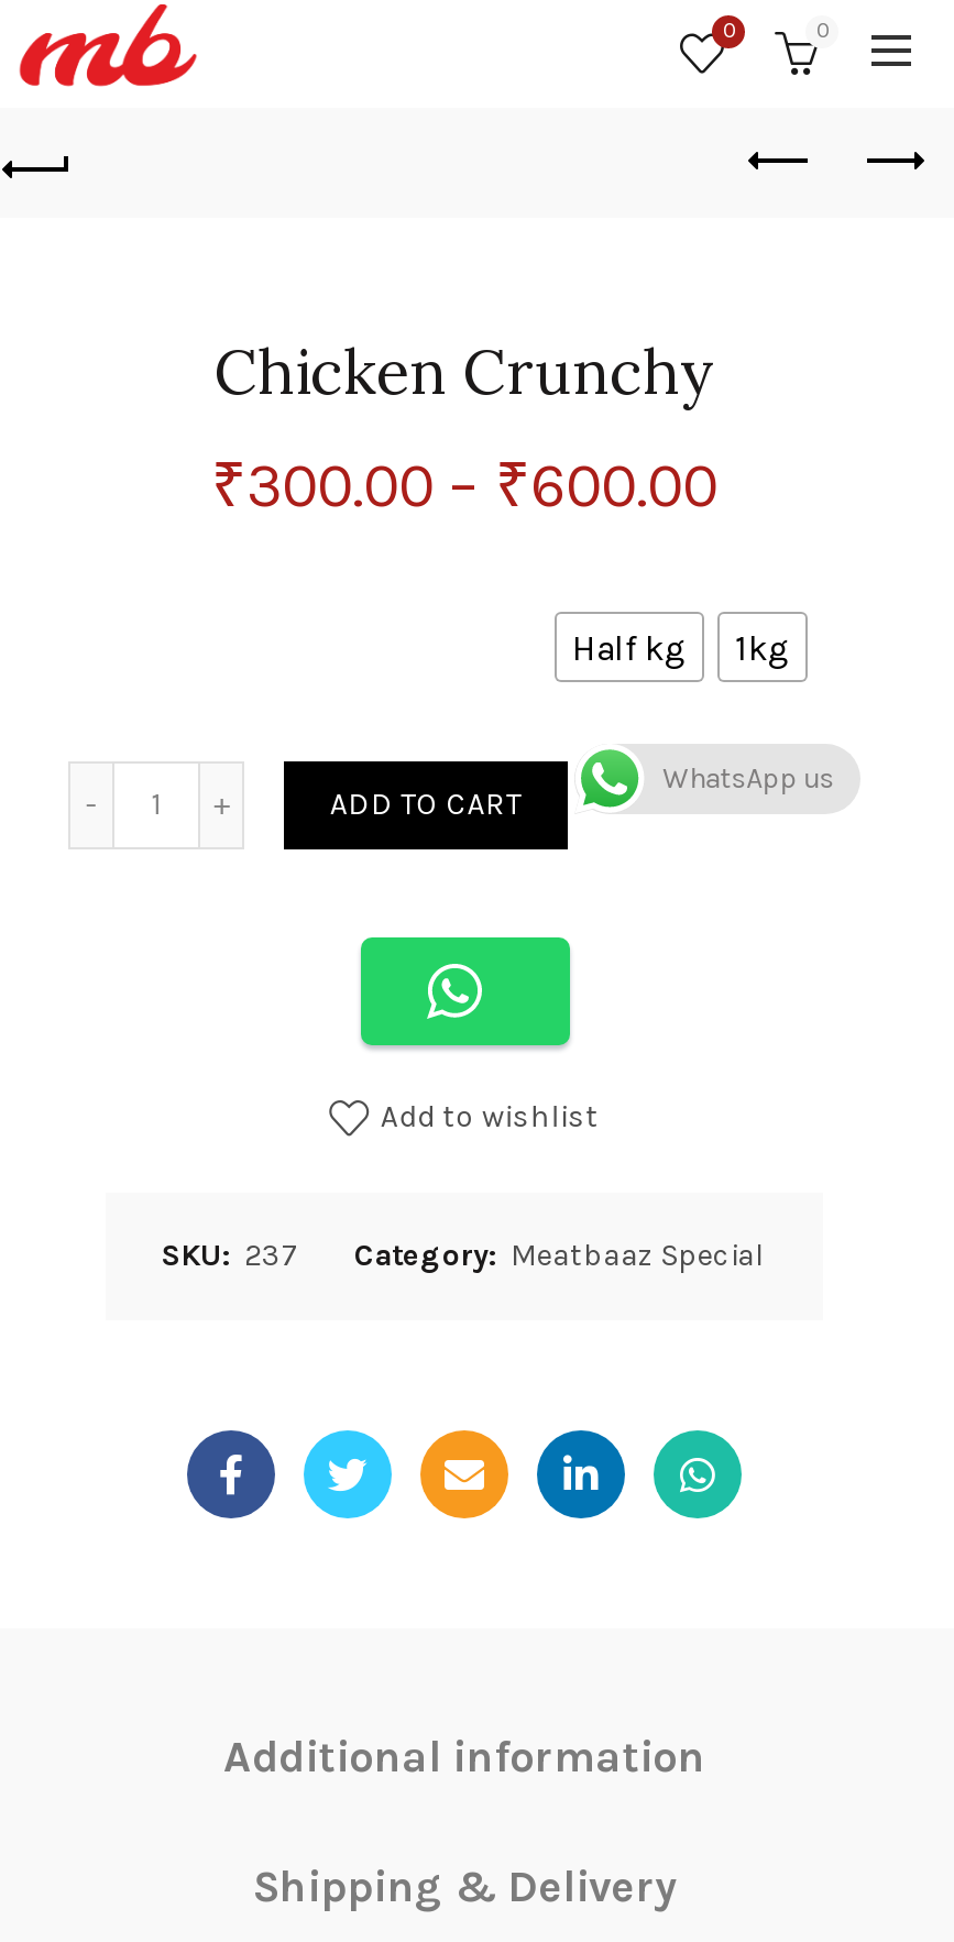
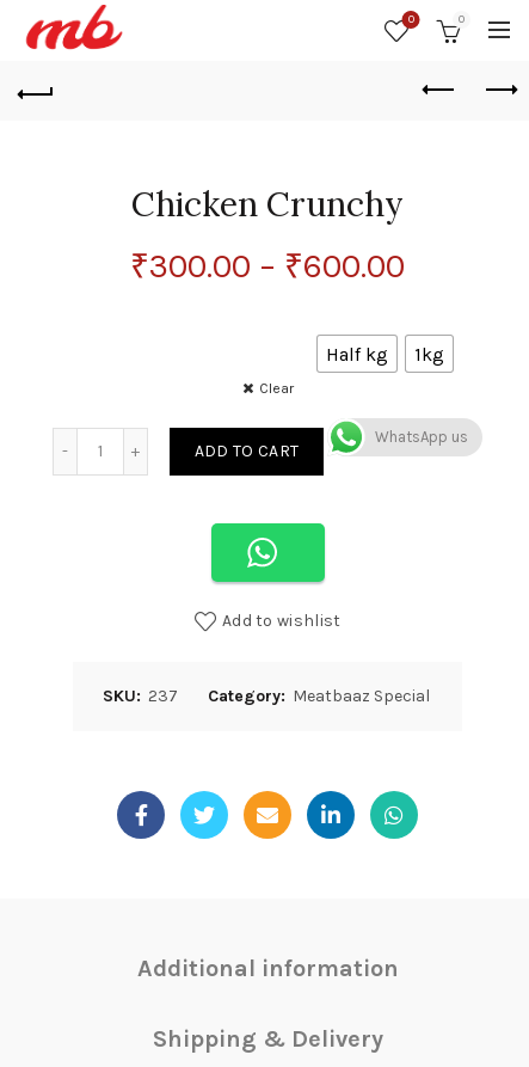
+ Clear
